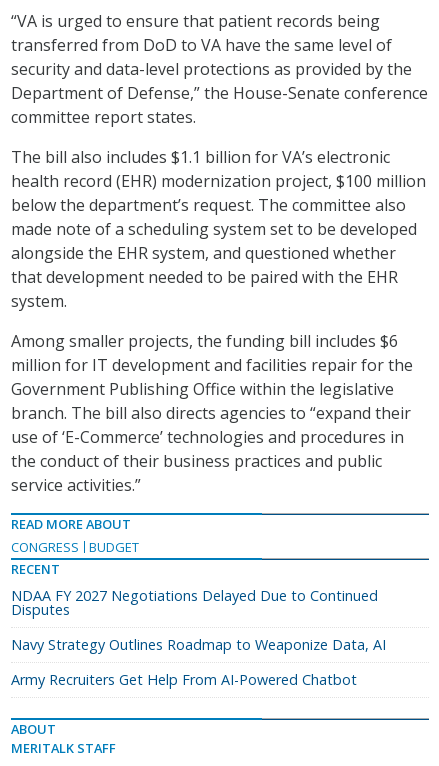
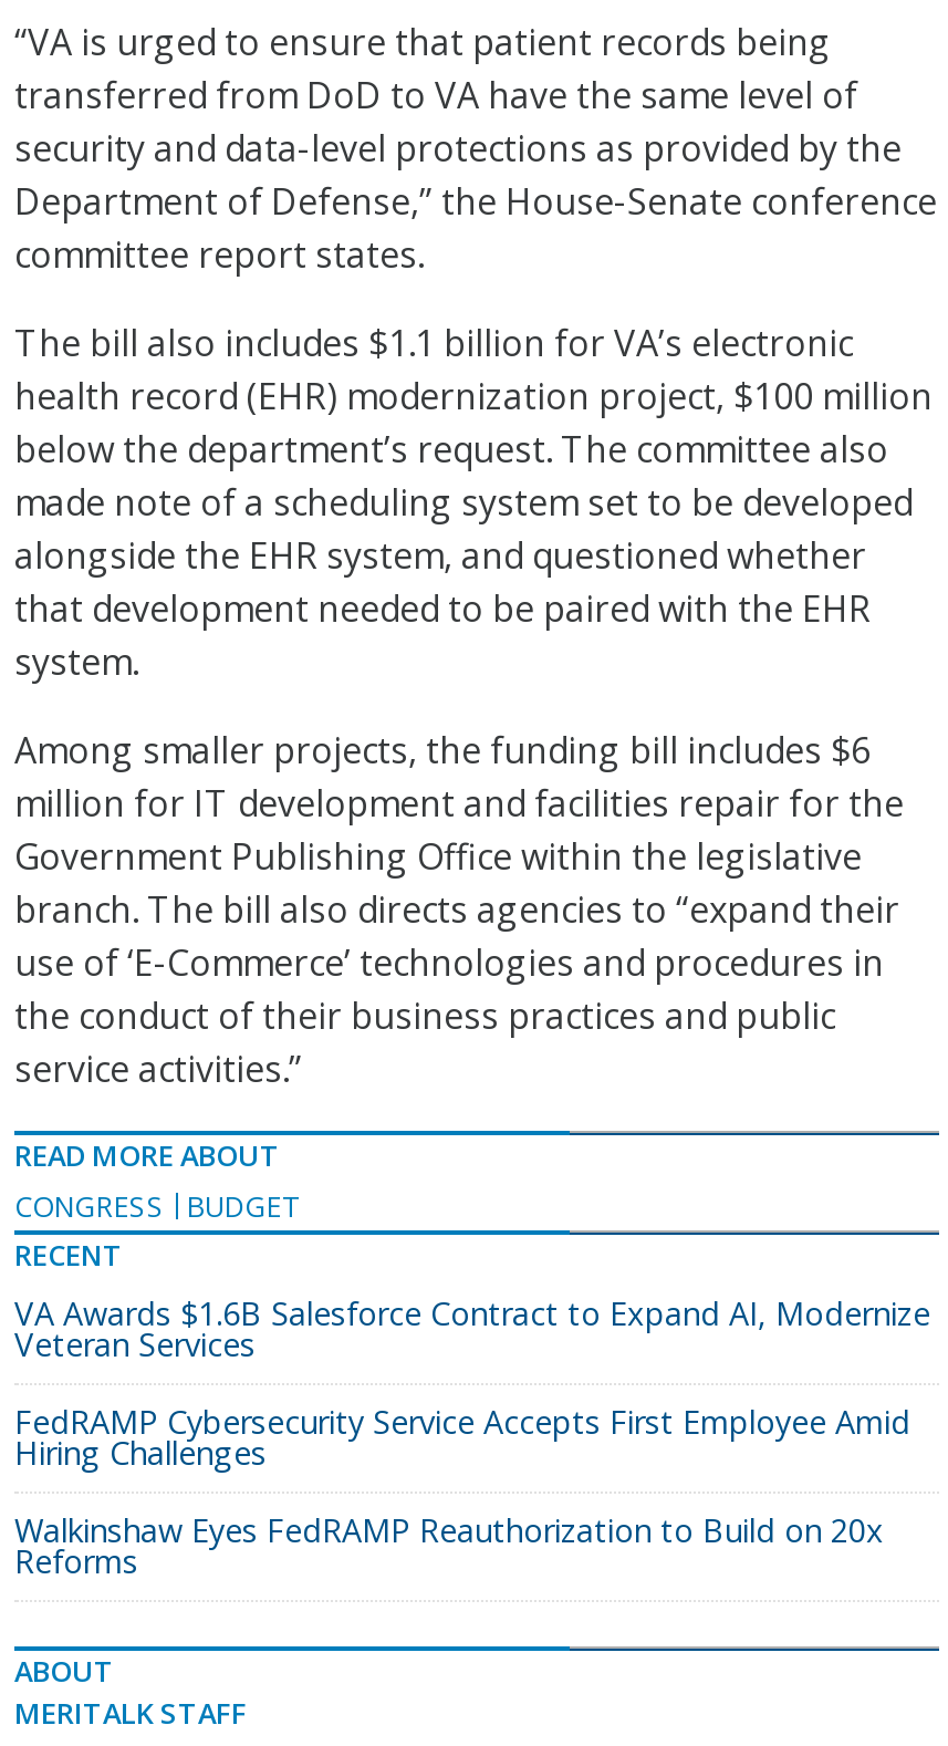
- NDAA FY 2027 Negotiations Delayed Due to Continued
- Disputes
+ VA Awards $1.6B Salesforce Contract to Expand AI, Modernize
+ Veteran Services

- Navy Strategy Outlines Roadmap to Weaponize Data, AI
+ FedRAMP Cybersecurity Service Accepts First Employee Amid
+ Hiring Challenges

- Army Recruiters Get Help From AI-Powered Chatbot
+ Walkinshaw Eyes FedRAMP Reauthorization to Build on 20x
+ Reforms
